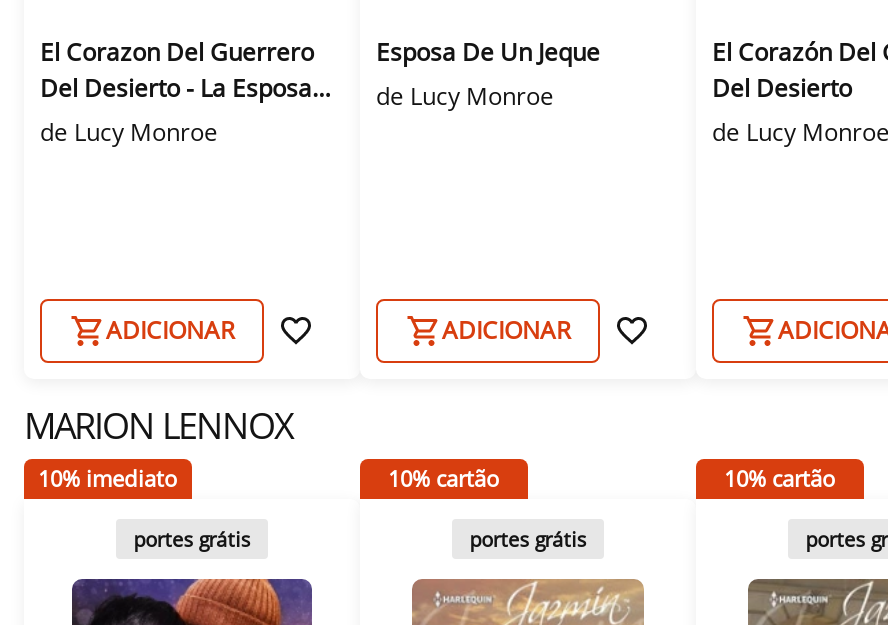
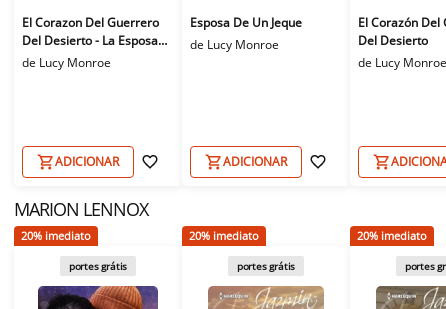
- 10% imediato
+ 20% imediato

- 10% cartão
+ 20% imediato

- 10% cartão
+ 20% imediato
